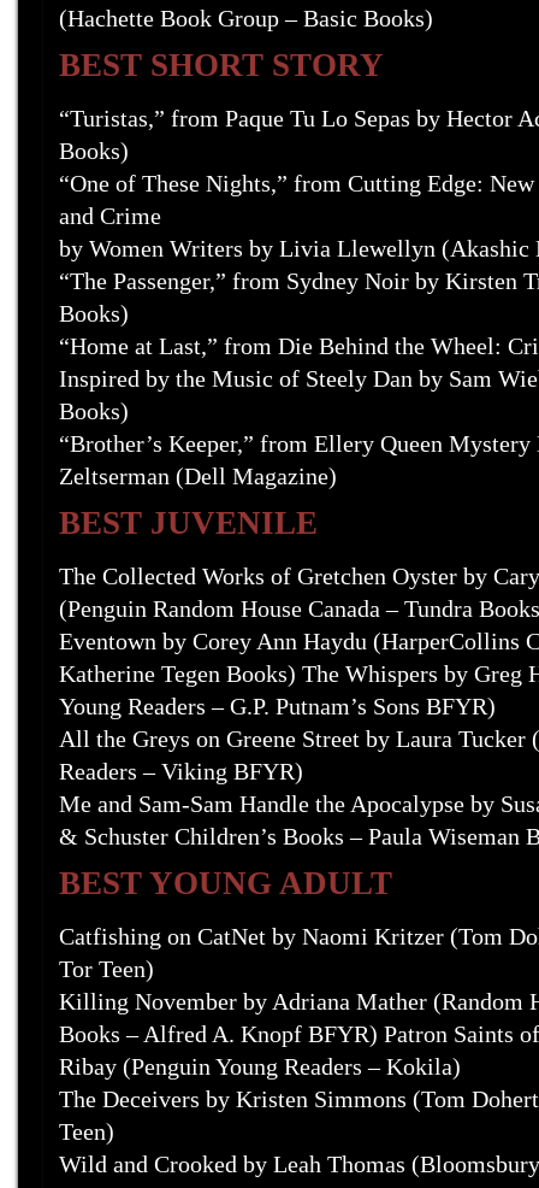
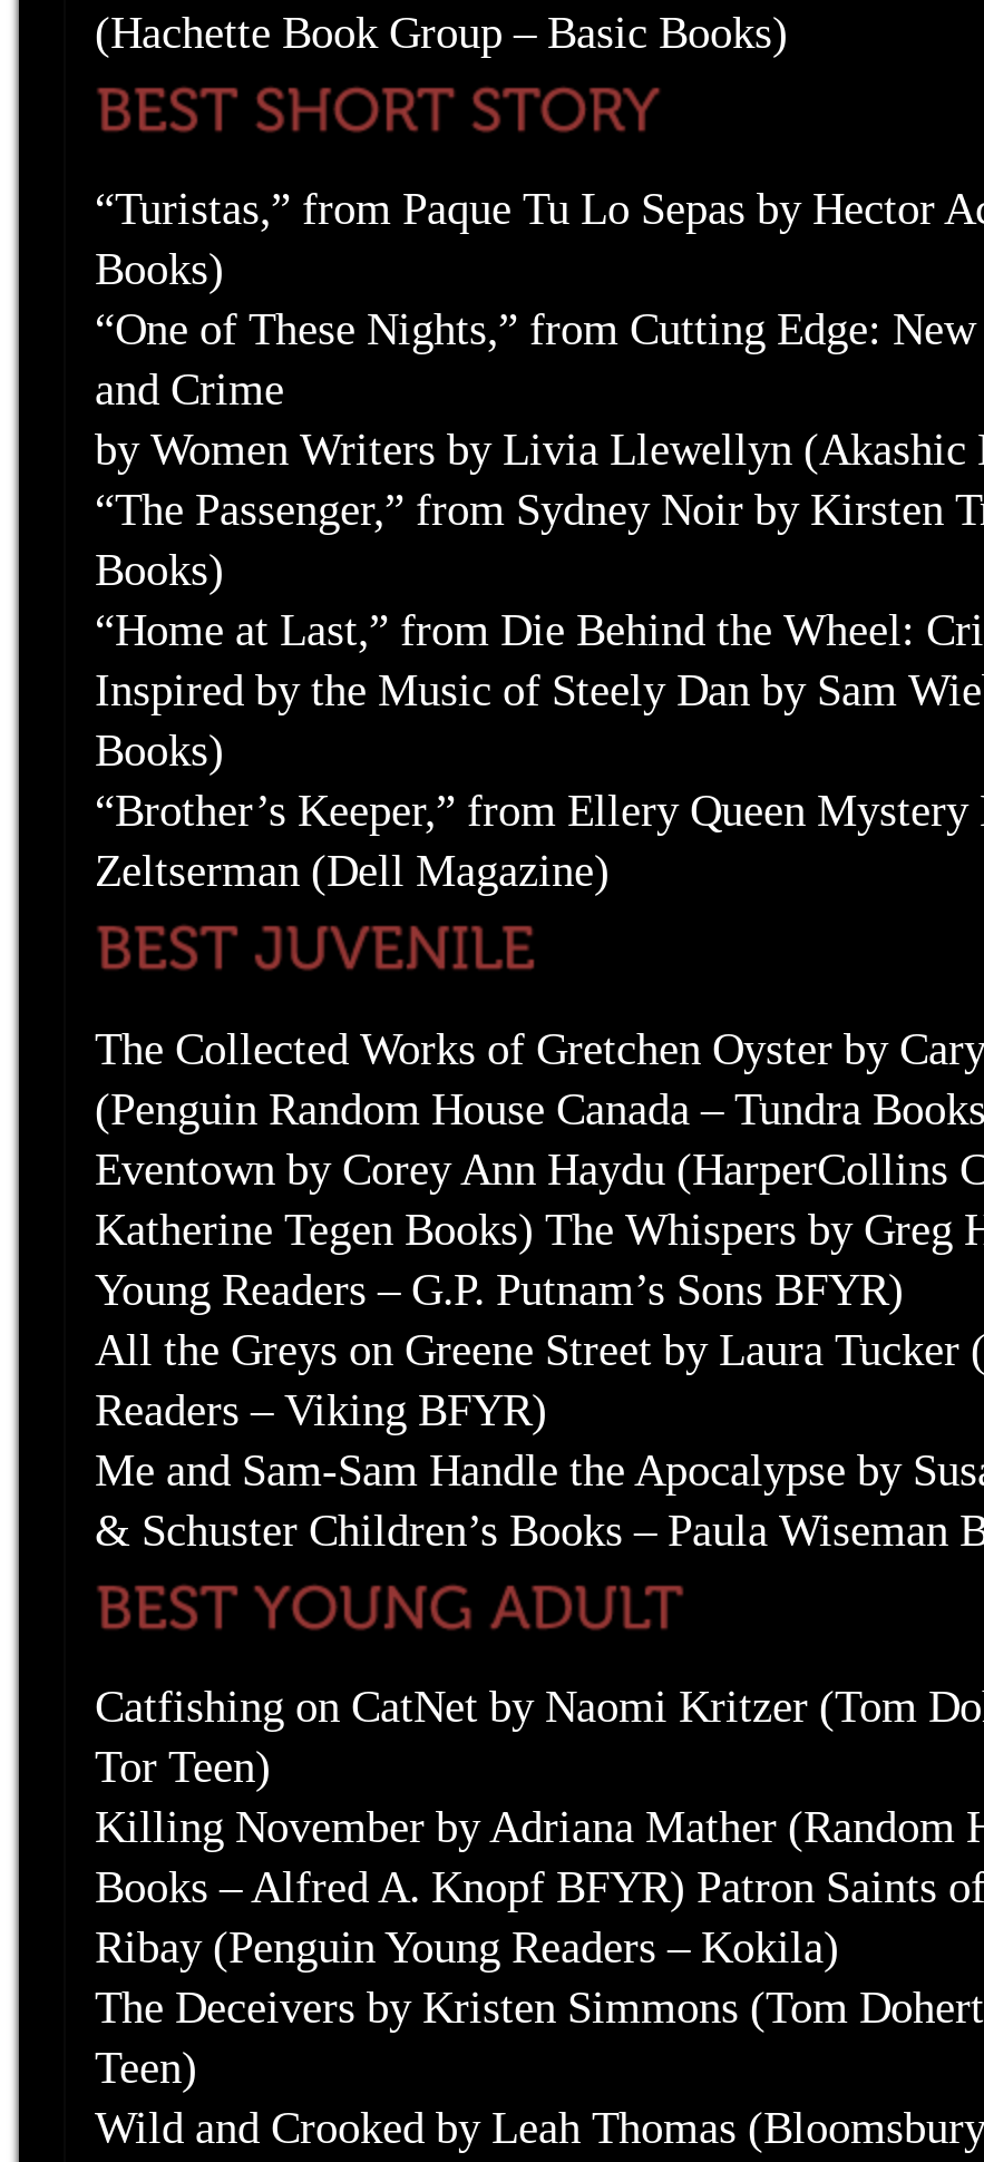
- BEST SHORT STORY

- BEST JUVENILE

- BEST YOUNG ADULT
